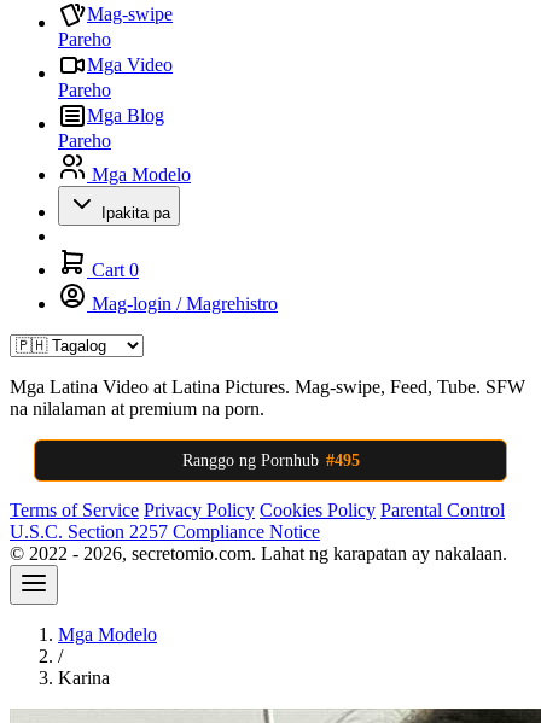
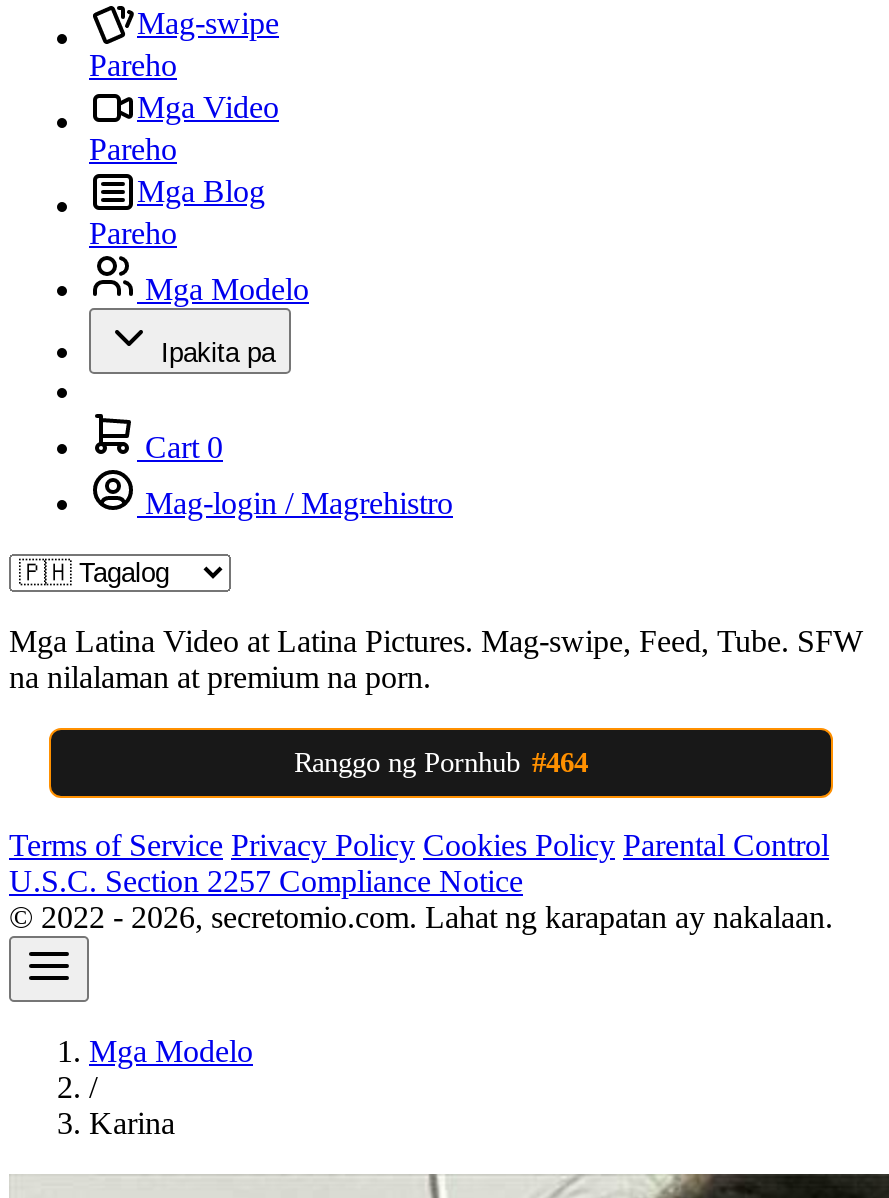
- Ranggo ng Pornhub #495
+ Ranggo ng Pornhub #464
